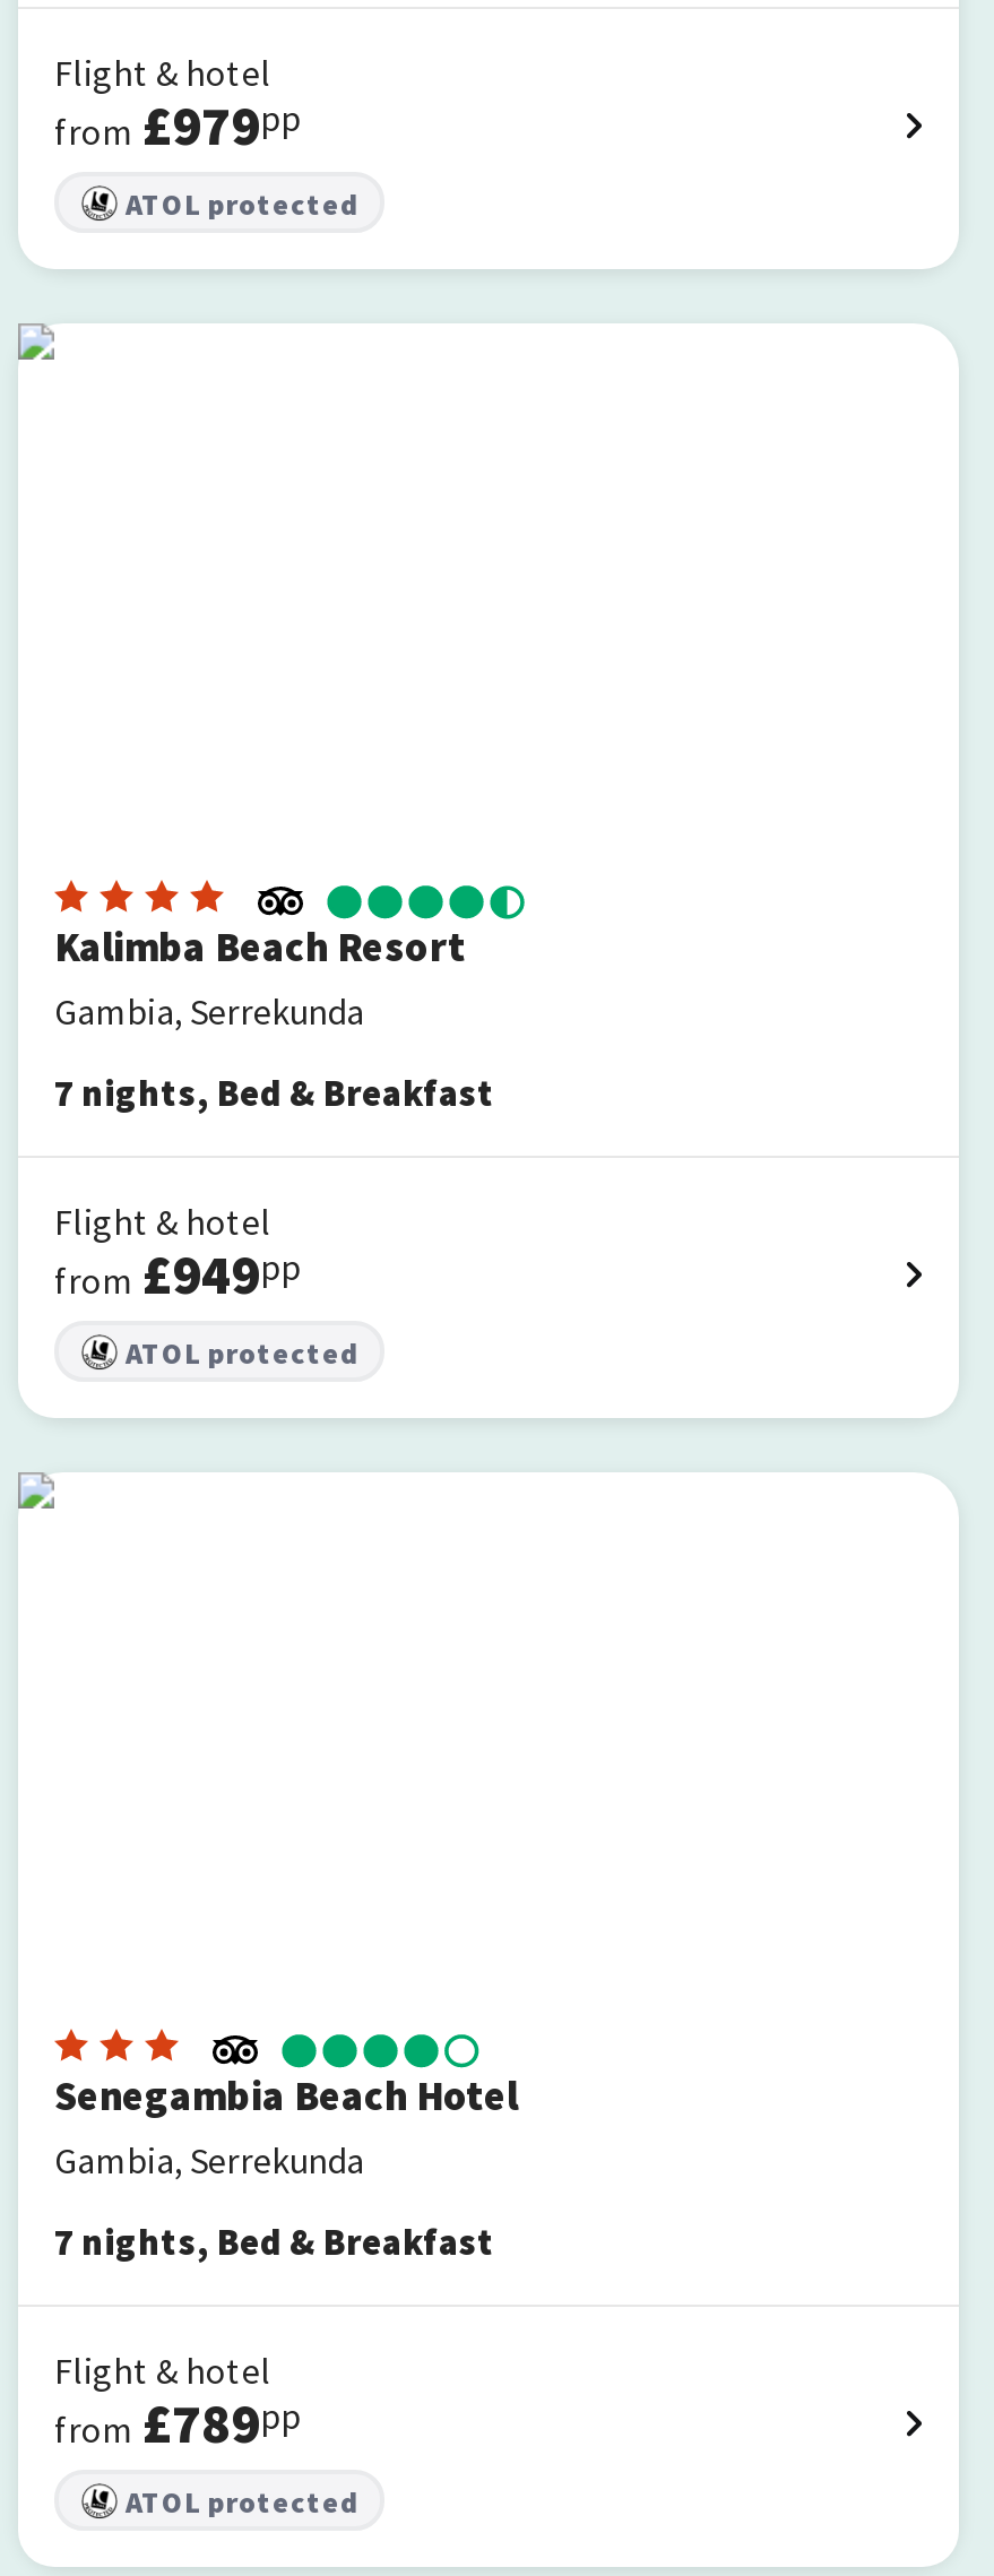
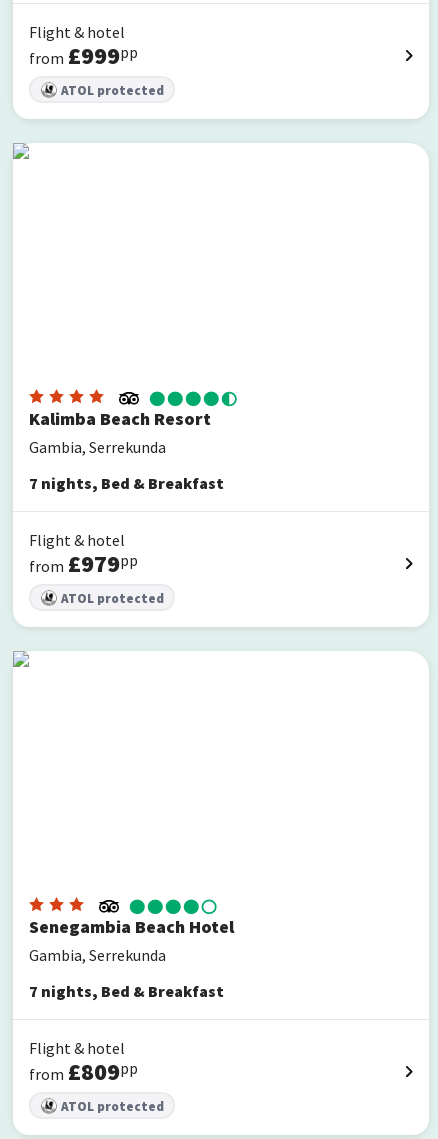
- from £979pp
+ from £999pp

- from £949pp
+ from £979pp

- from £789pp
+ from £809pp
